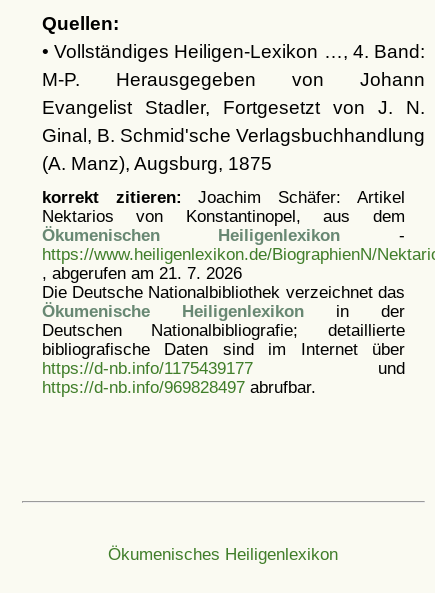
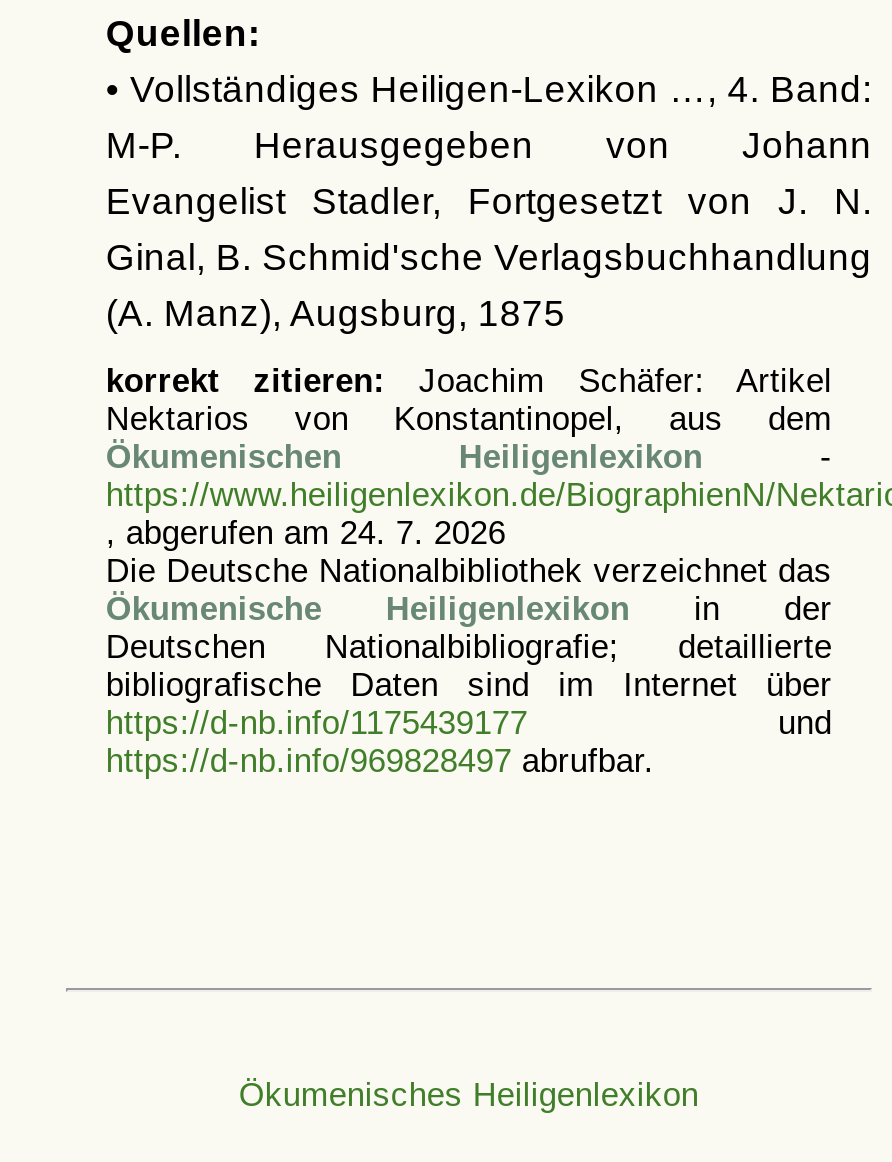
- , abgerufen am 21. 7. 2026
+ , abgerufen am 24. 7. 2026
